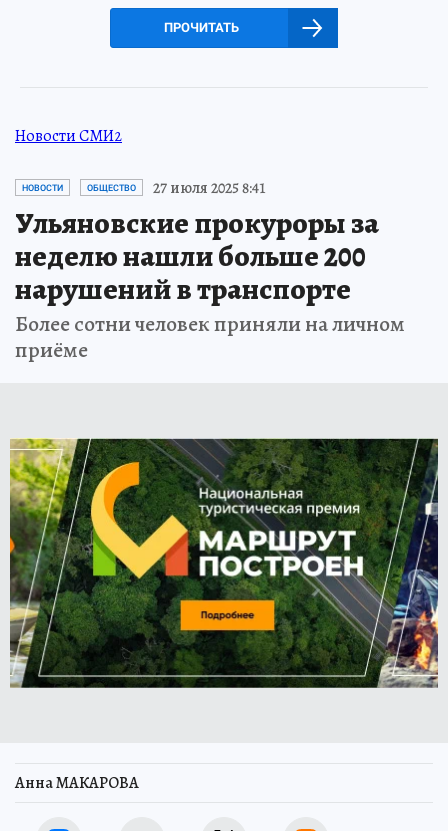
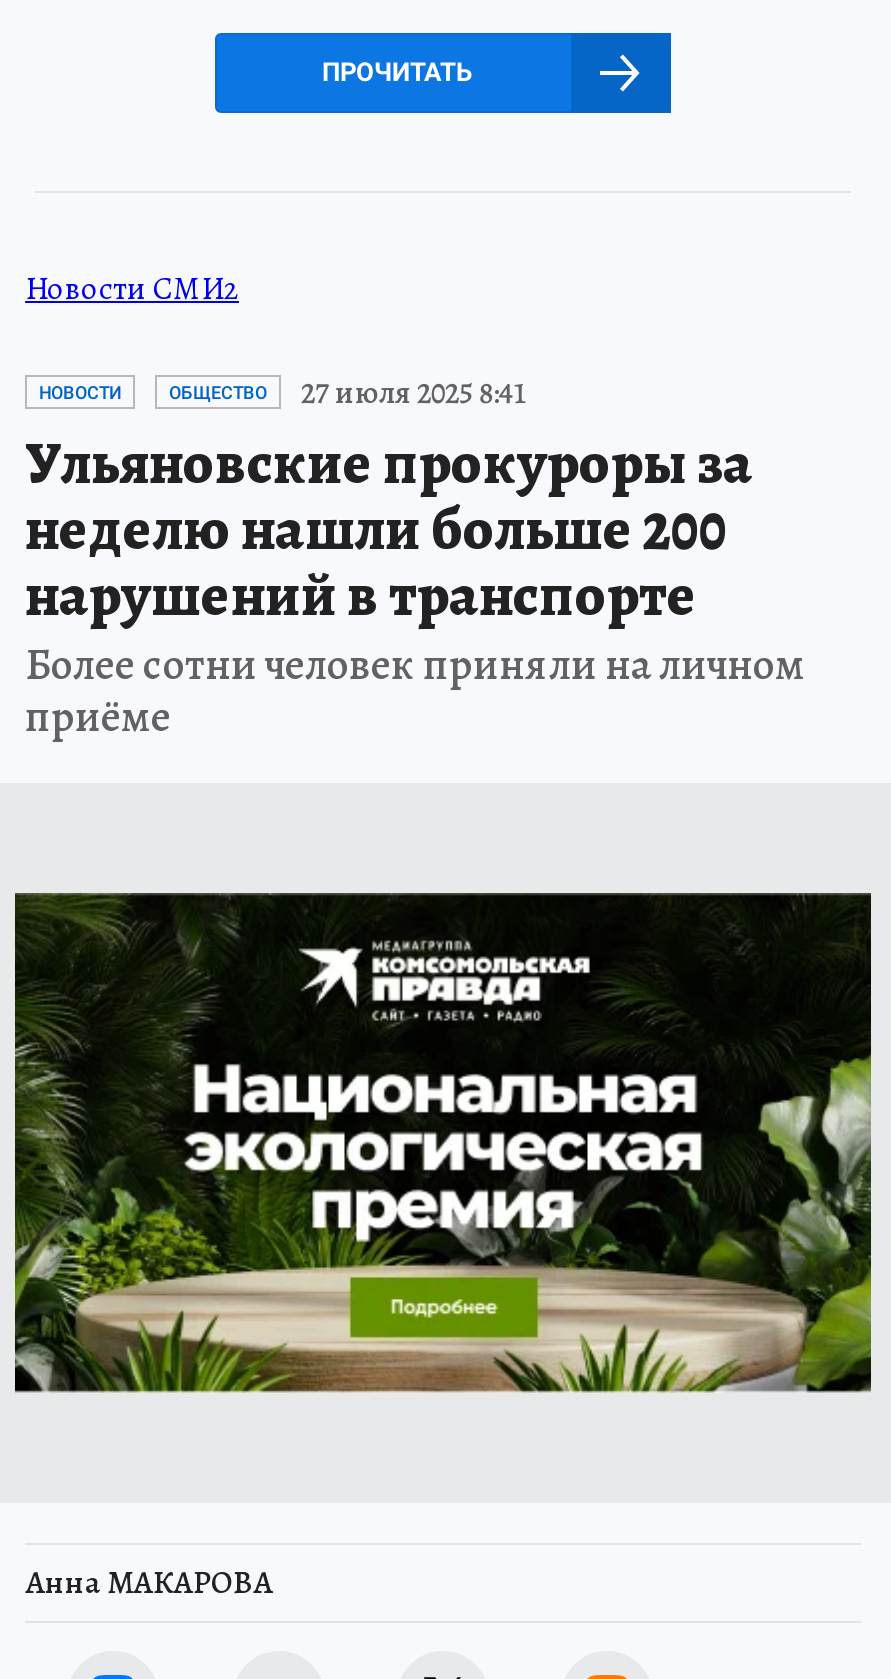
- [image]
+ [image]
